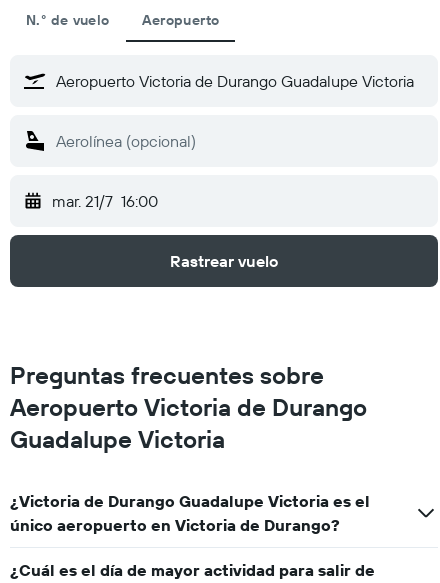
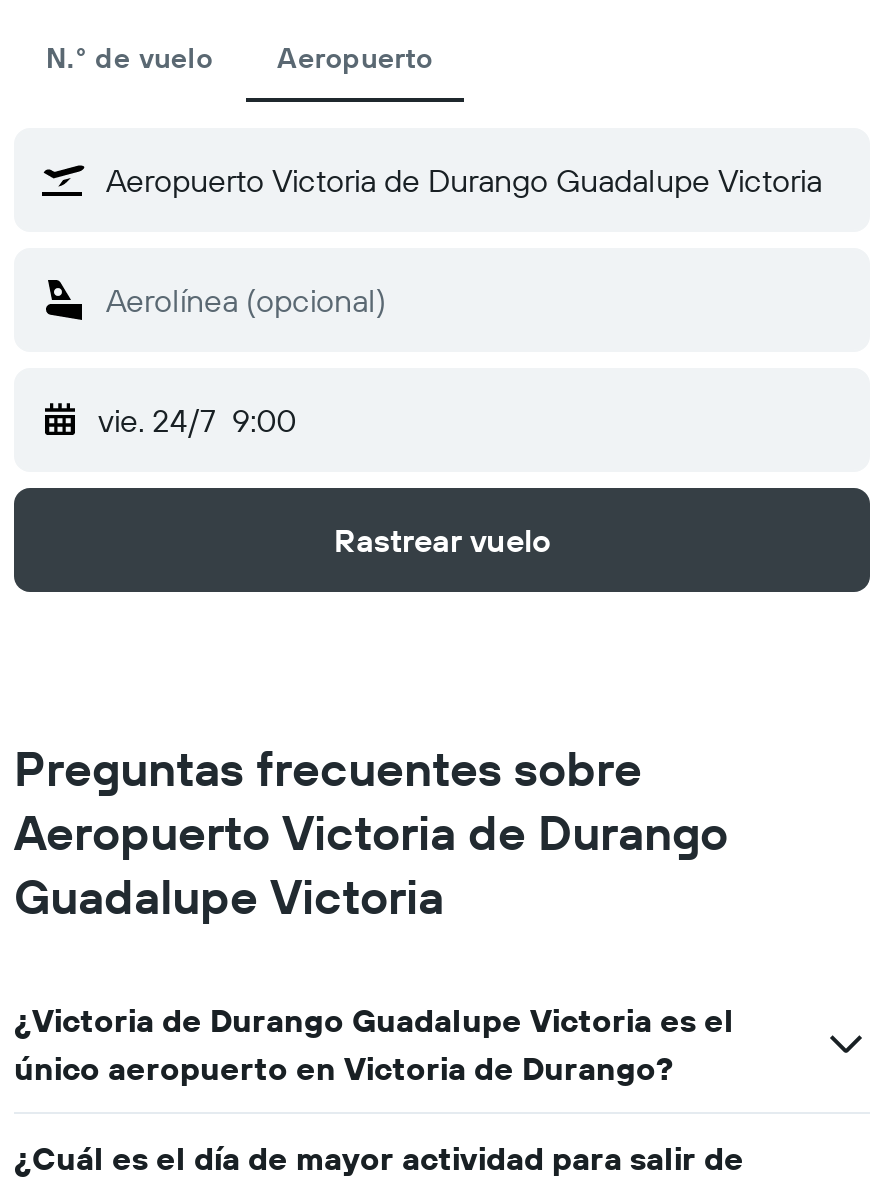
- mar. 21/7 16:00
+ vie. 24/7 9:00
